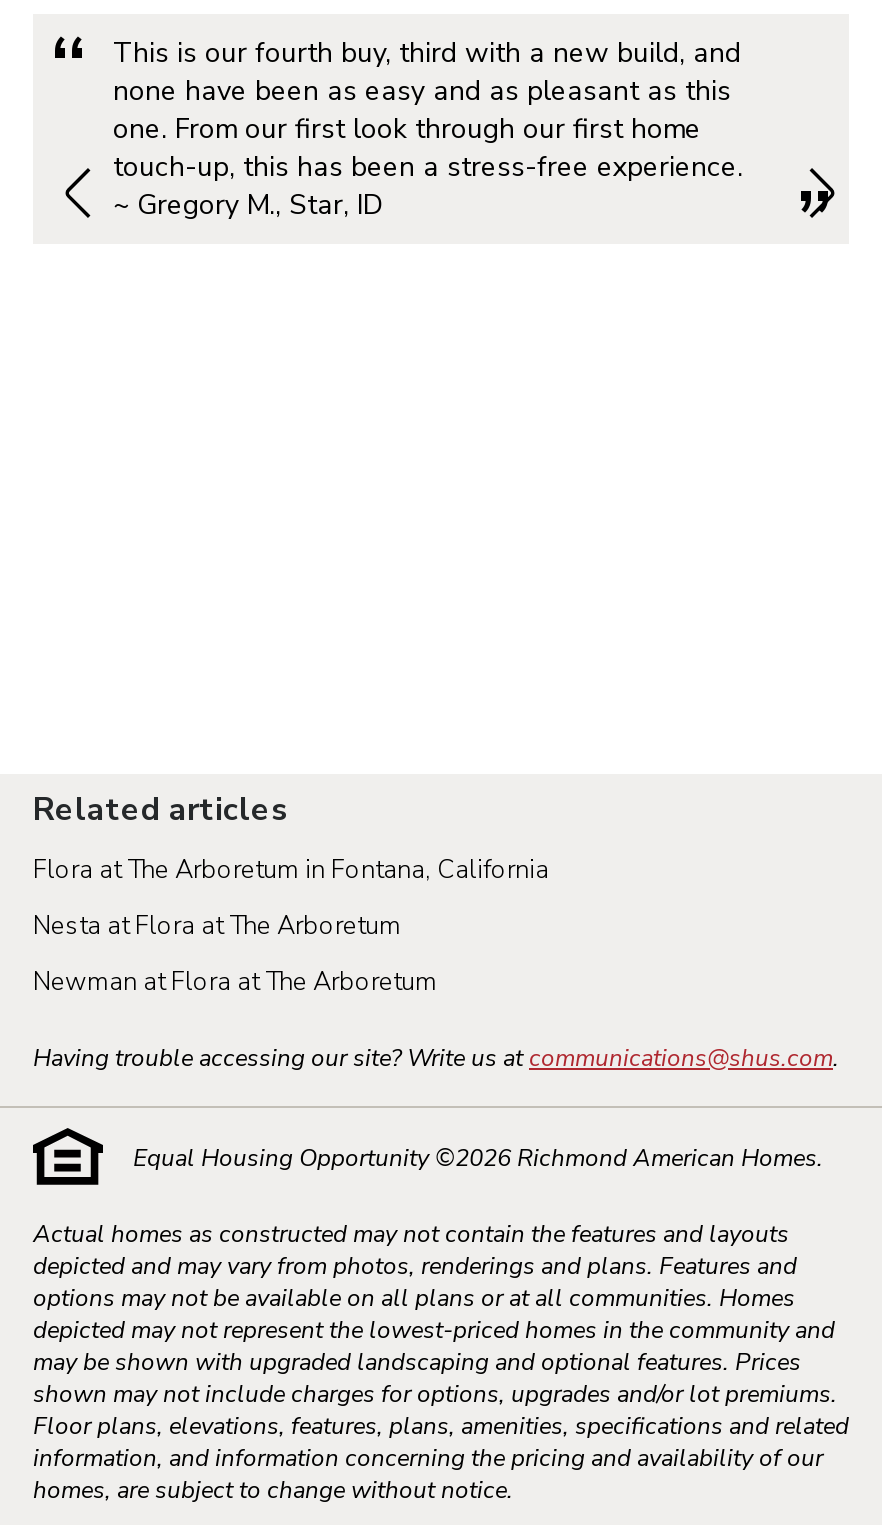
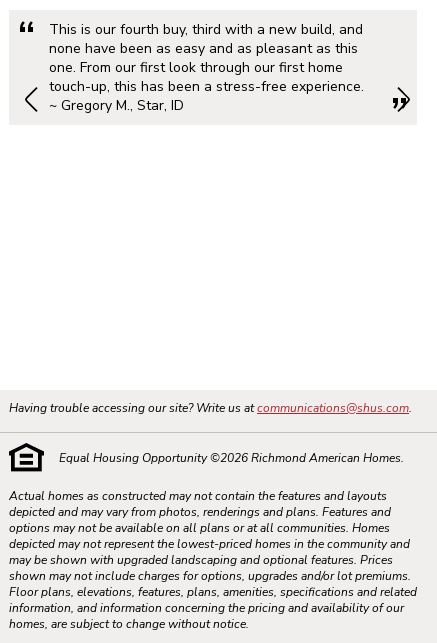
- Related articles
- Flora at The Arboretum in Fontana, California
- Nesta at Flora at The Arboretum
- Newman at Flora at The Arboretum
